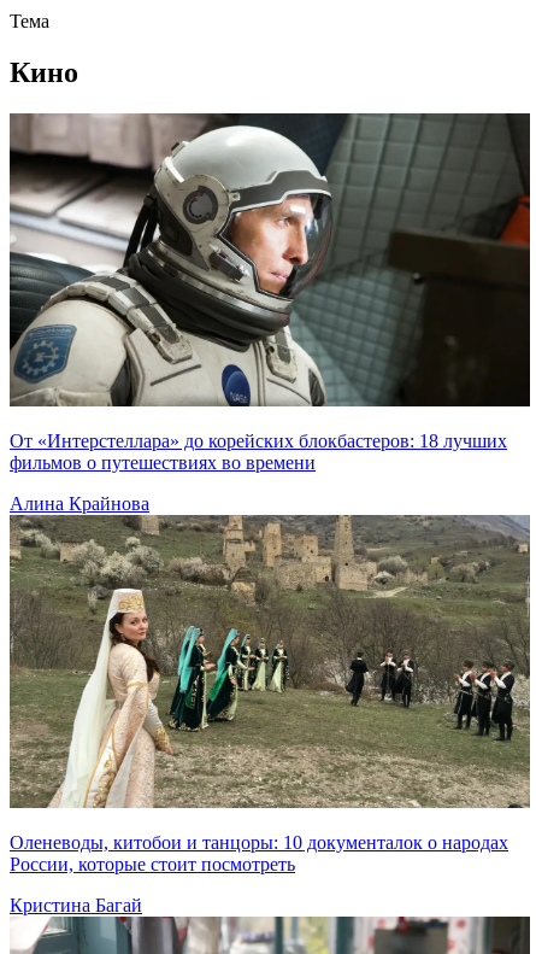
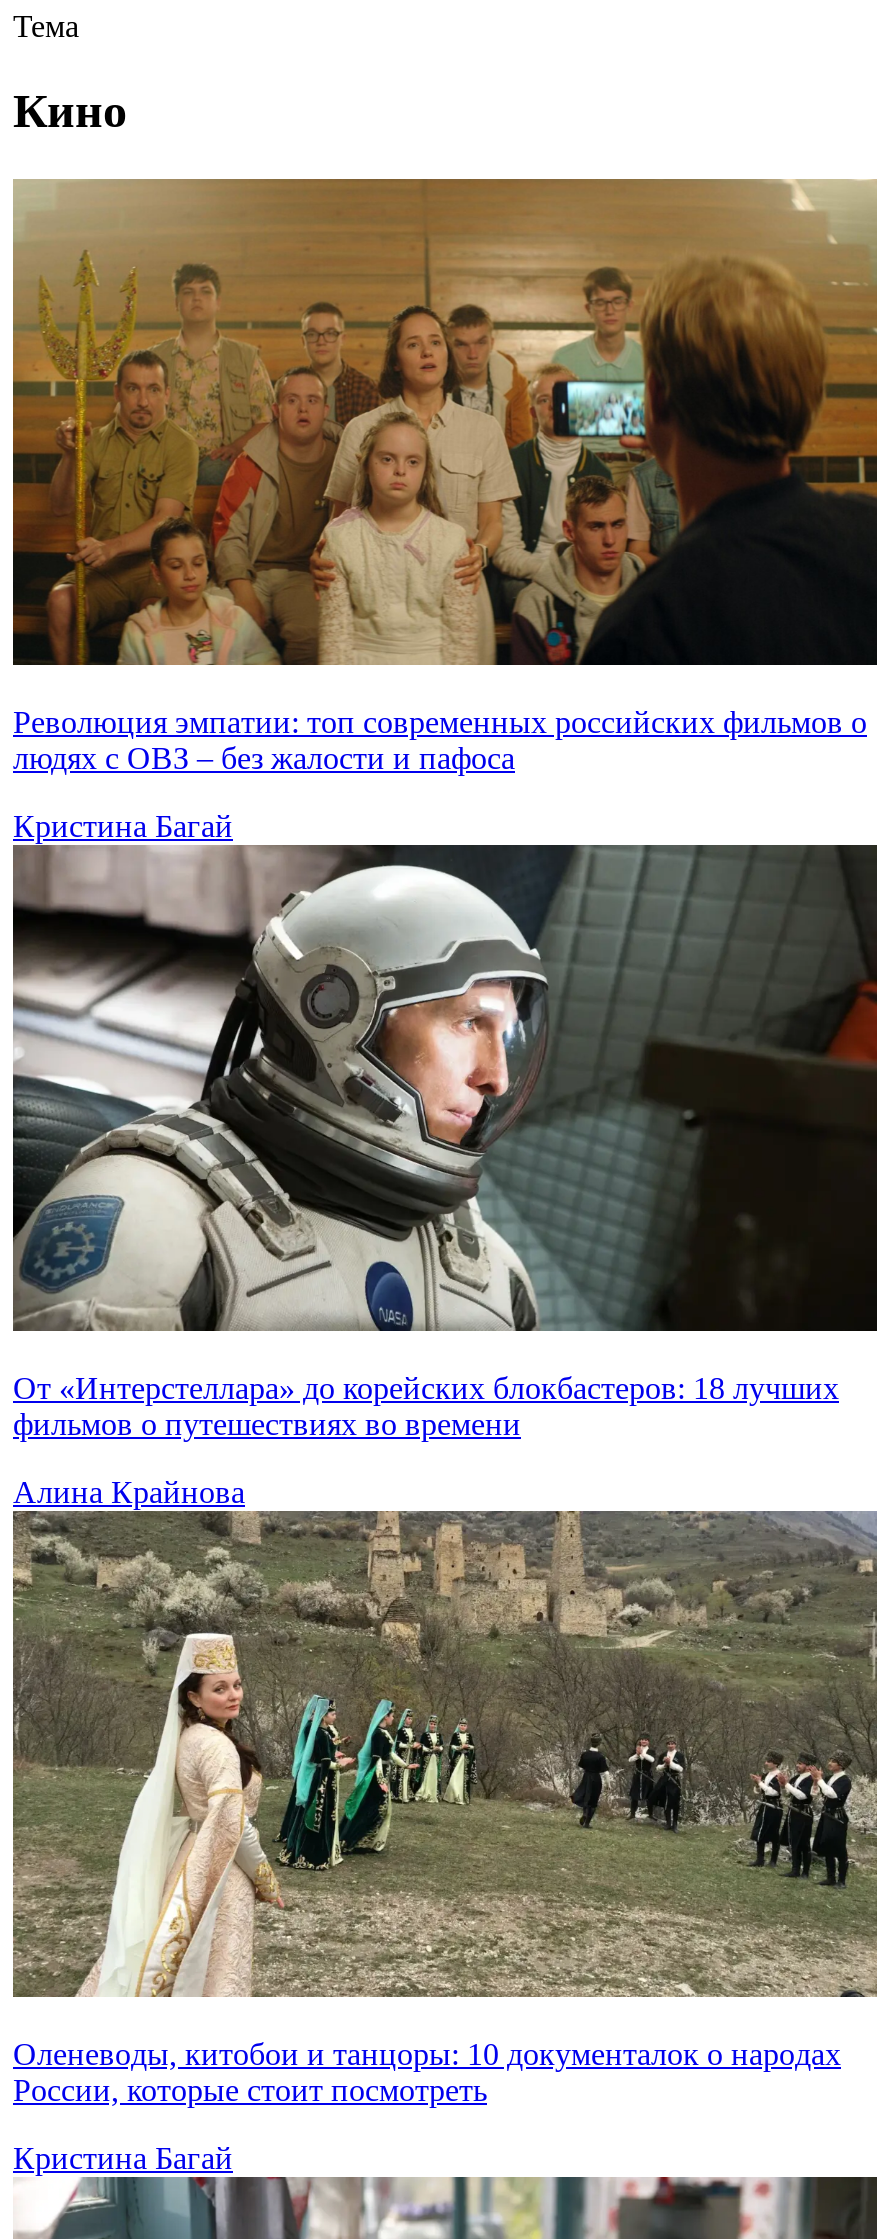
+ [image]
+ Революция эмпатии: топ современных российских фильмов о
+ людях с ОВЗ – без жалости и пафоса
+ Кристина Багай
